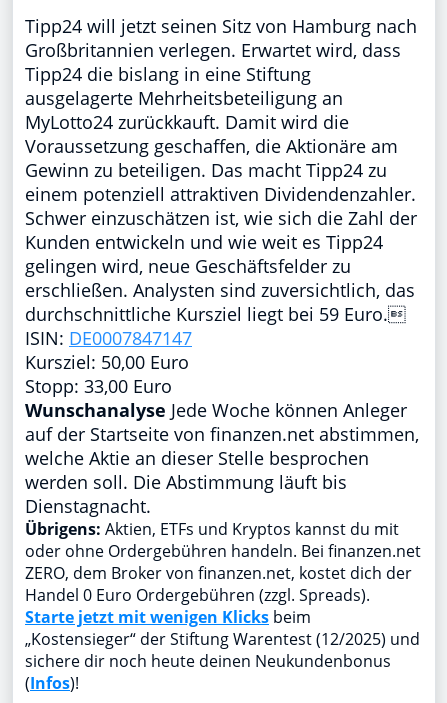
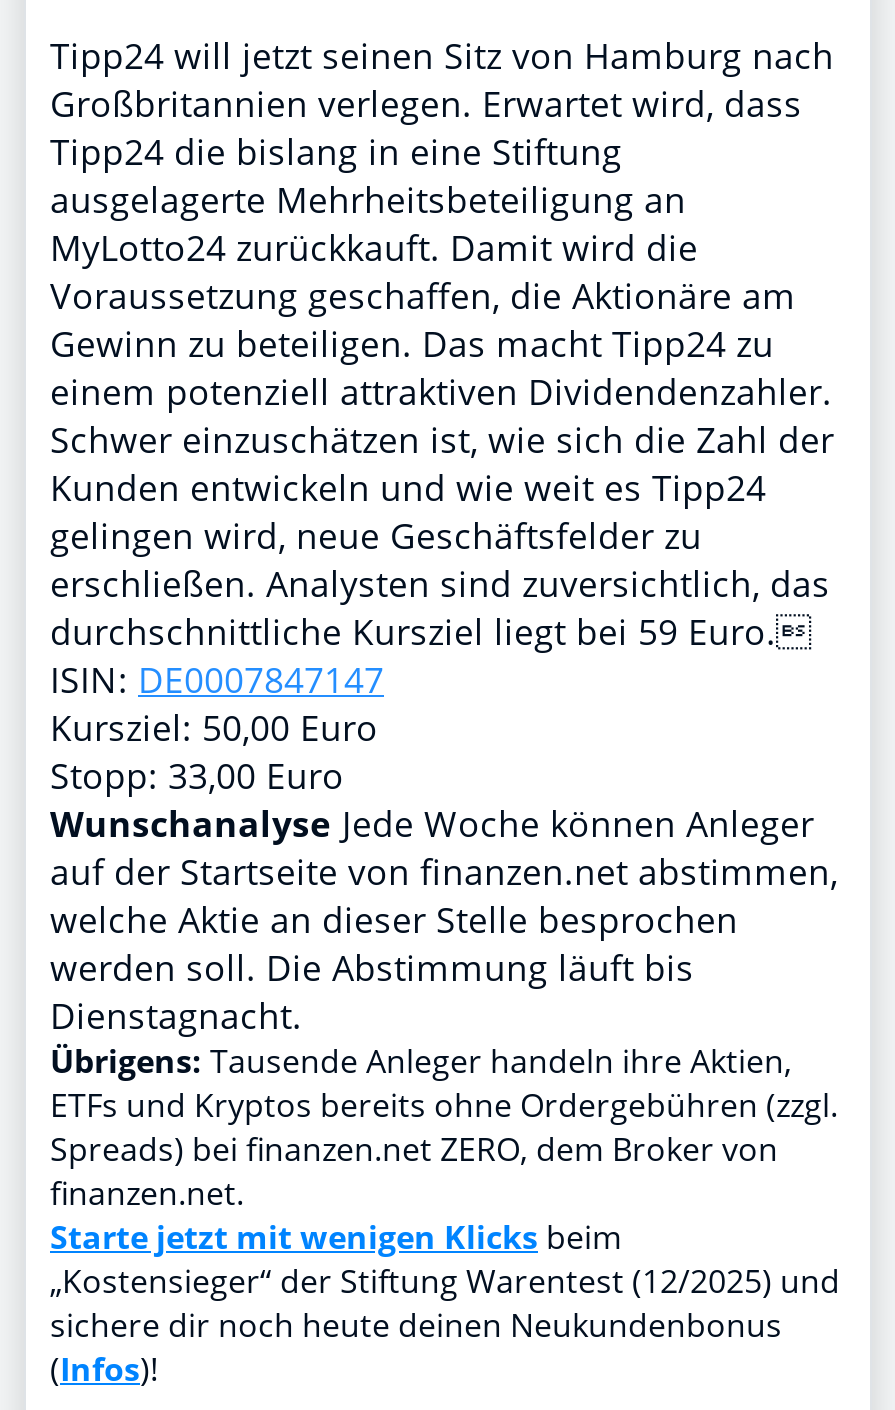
- Übrigens: Aktien, ETFs und Kryptos kannst du mit
- oder ohne Ordergebühren handeln. Bei finanzen.net
- ZERO, dem Broker von finanzen.net, kostet dich der
- Handel 0 Euro Ordergebühren (zzgl. Spreads).
+ Übrigens: Tausende Anleger handeln ihre Aktien,
+ ETFs und Kryptos bereits ohne Ordergebühren (zzgl.
+ Spreads) bei finanzen.net ZERO, dem Broker von
+ finanzen.net.
